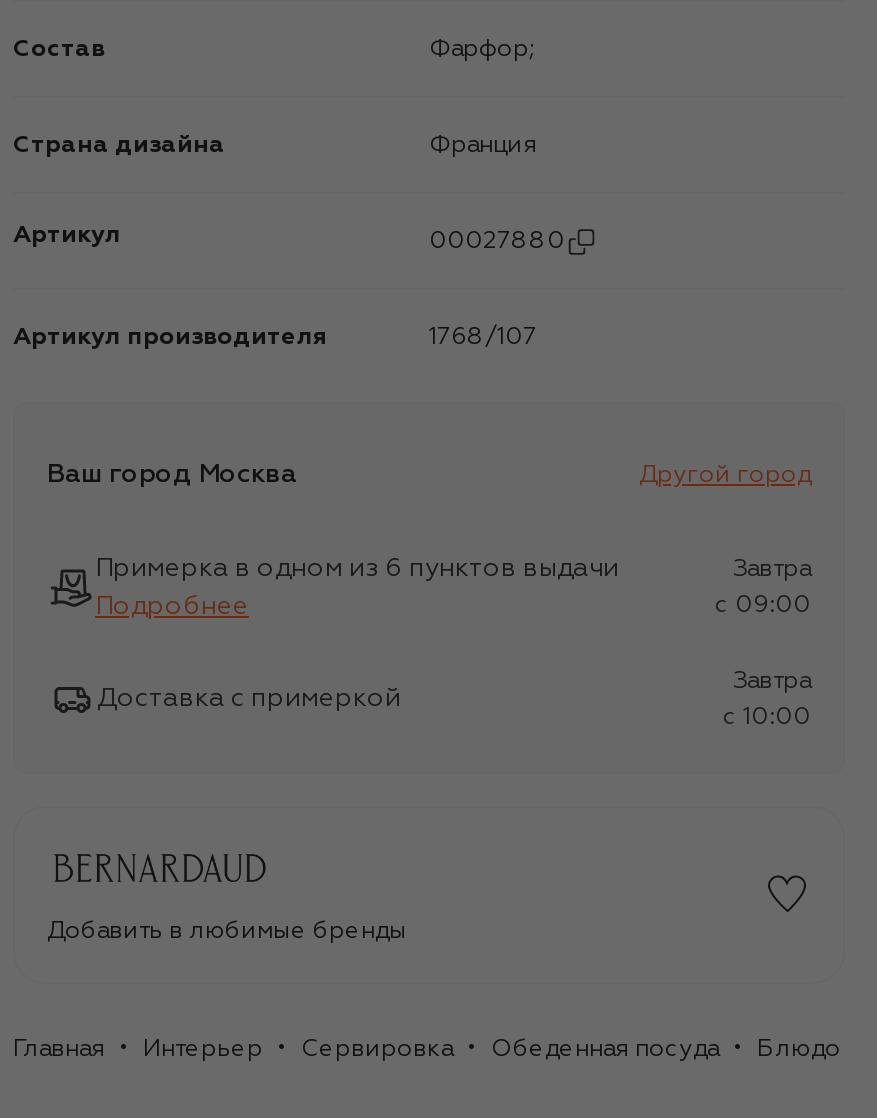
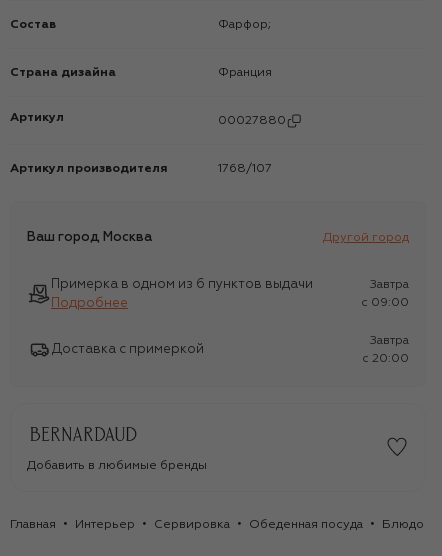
- c 10:00
+ c 20:00
